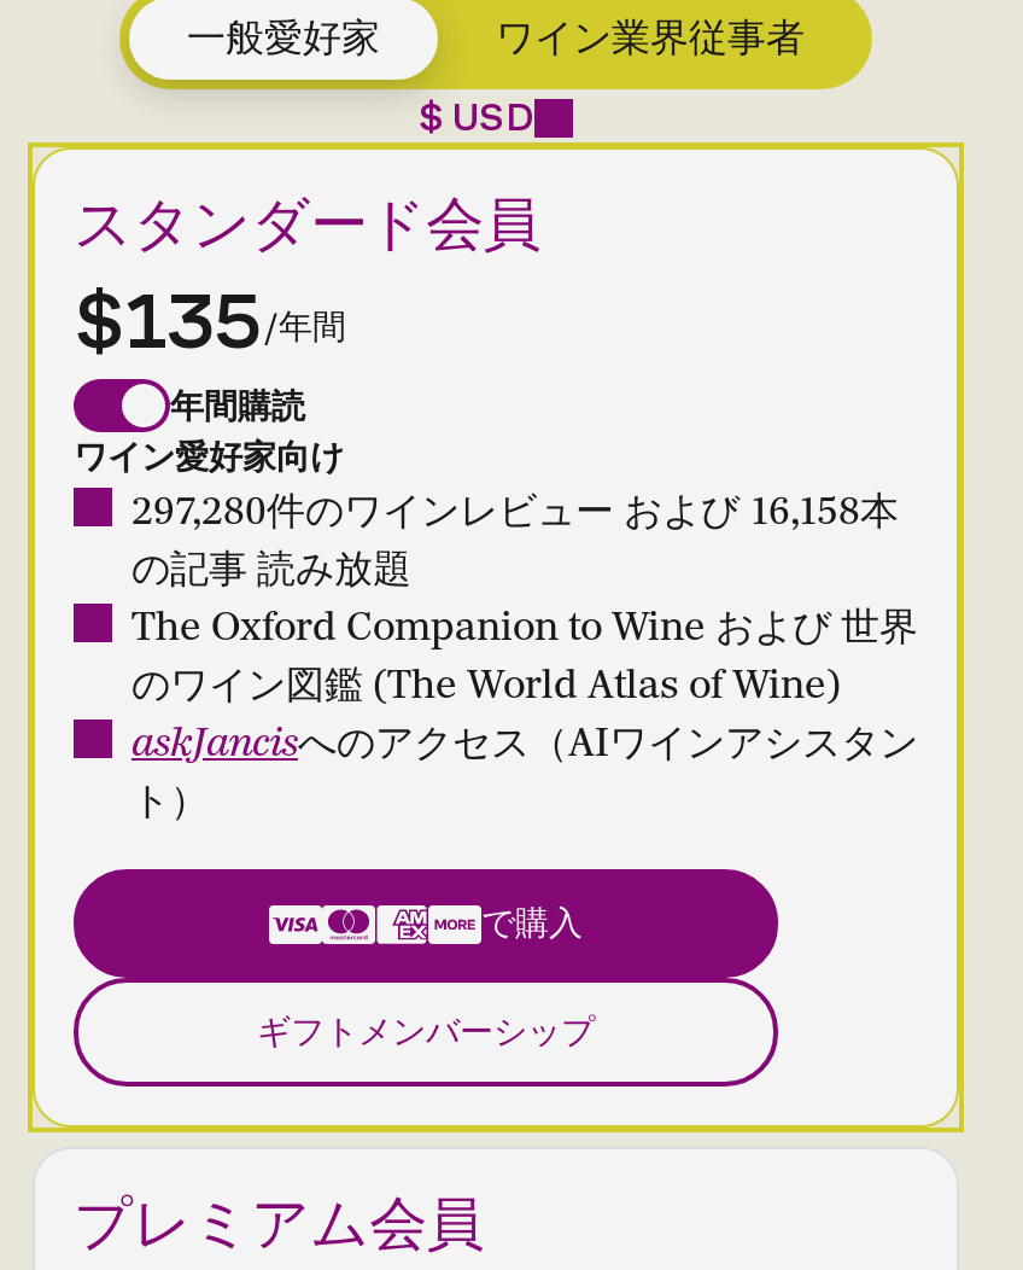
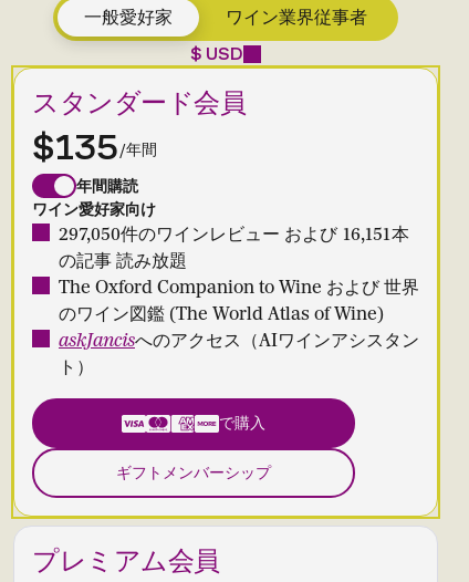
- 297,280件のワインレビュー および 16,158本
+ 297,050件のワインレビュー および 16,151本
